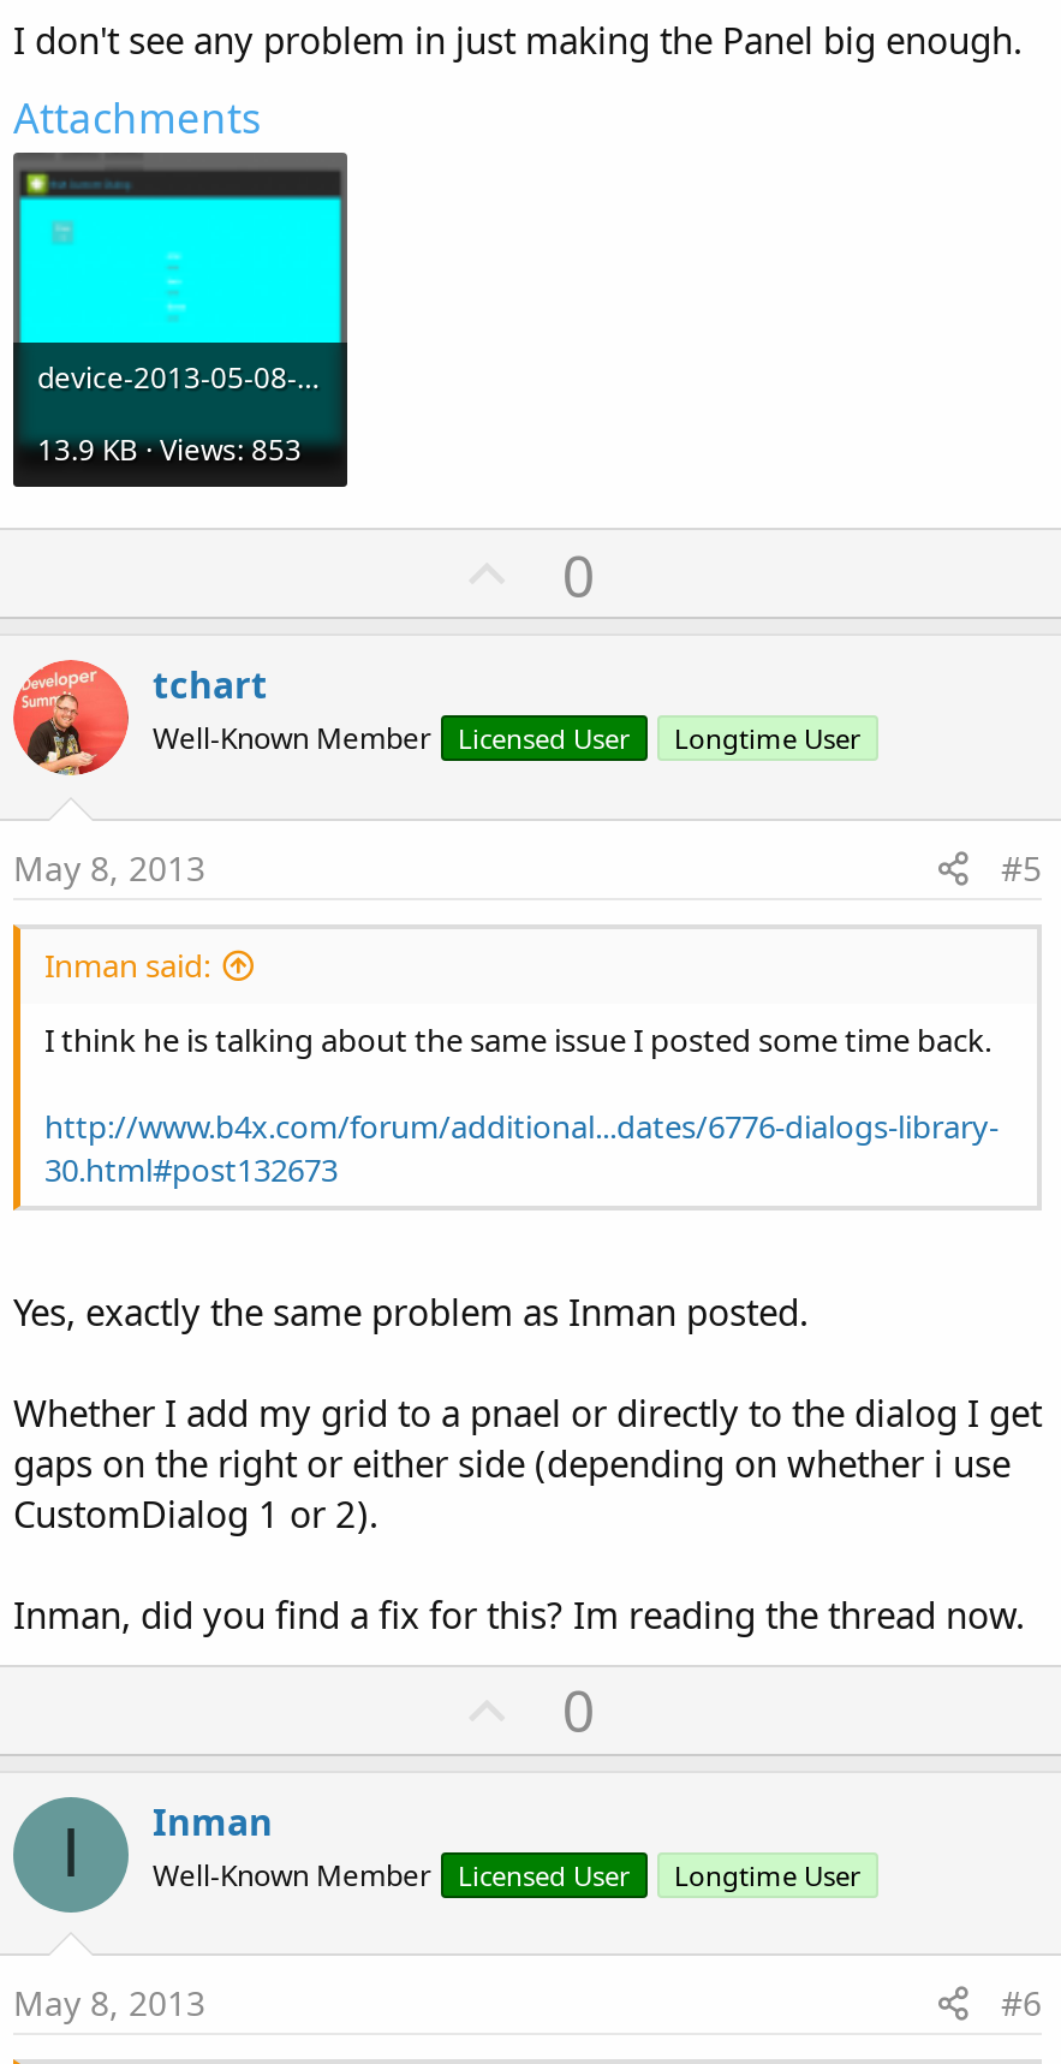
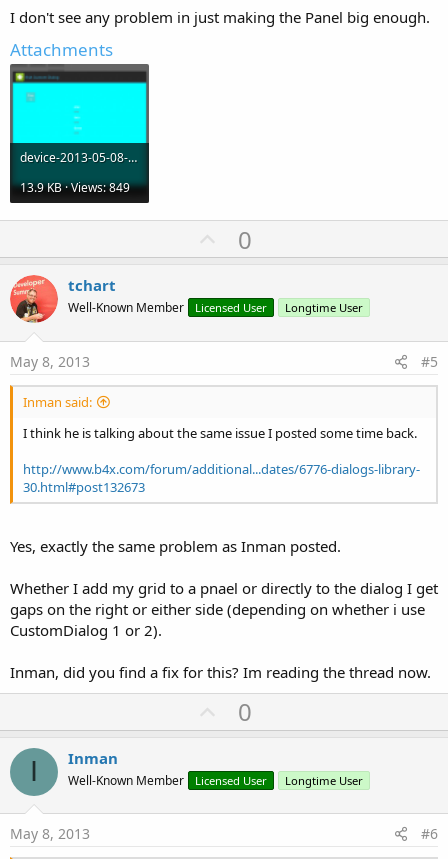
- 13.9 KB · Views: 853
+ 13.9 KB · Views: 849
